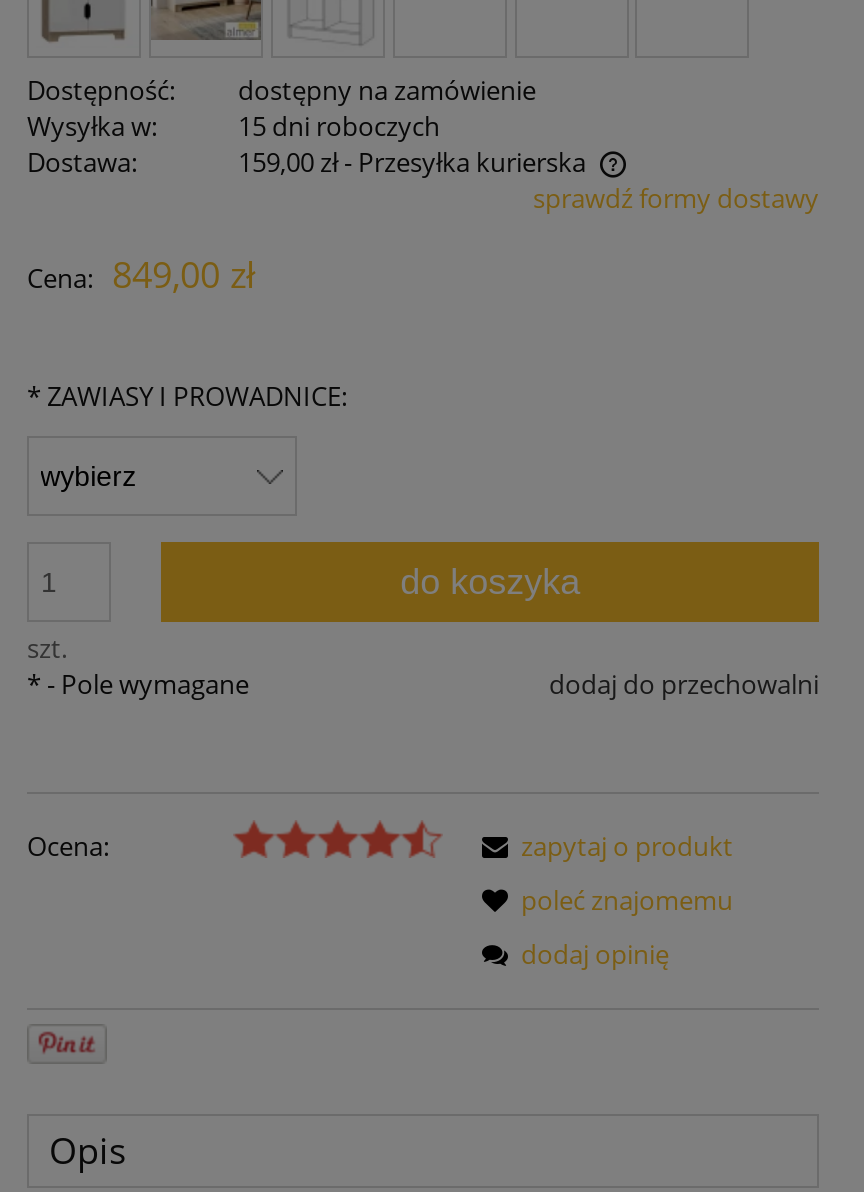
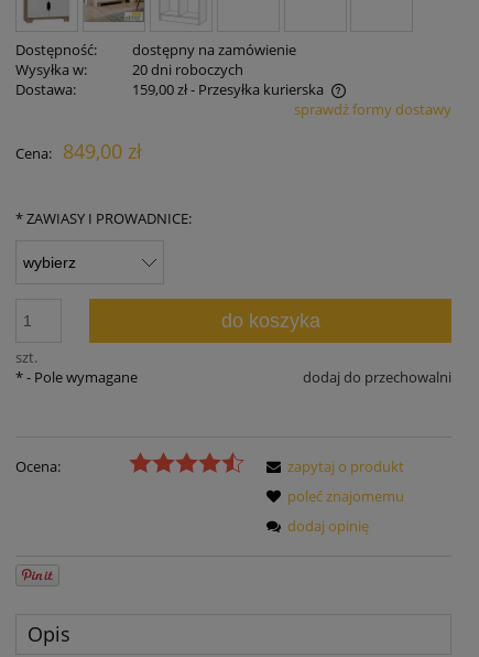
- 15 dni roboczych
+ 20 dni roboczych
